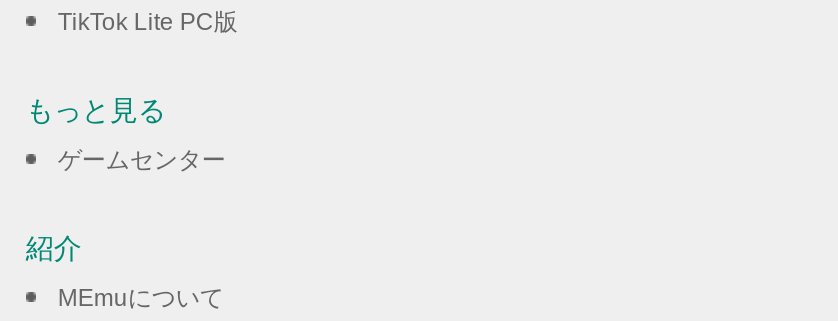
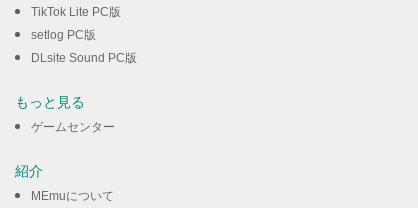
+ setlog PC版
+ DLsite Sound PC版
